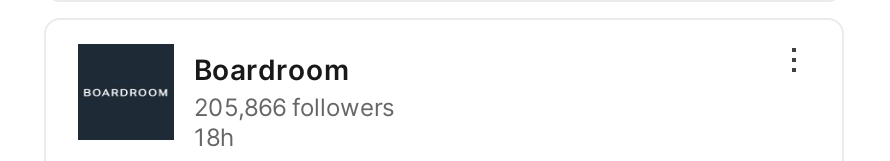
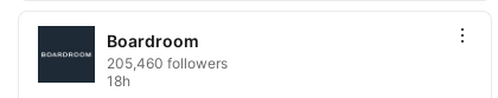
- 205,866 followers
+ 205,460 followers
